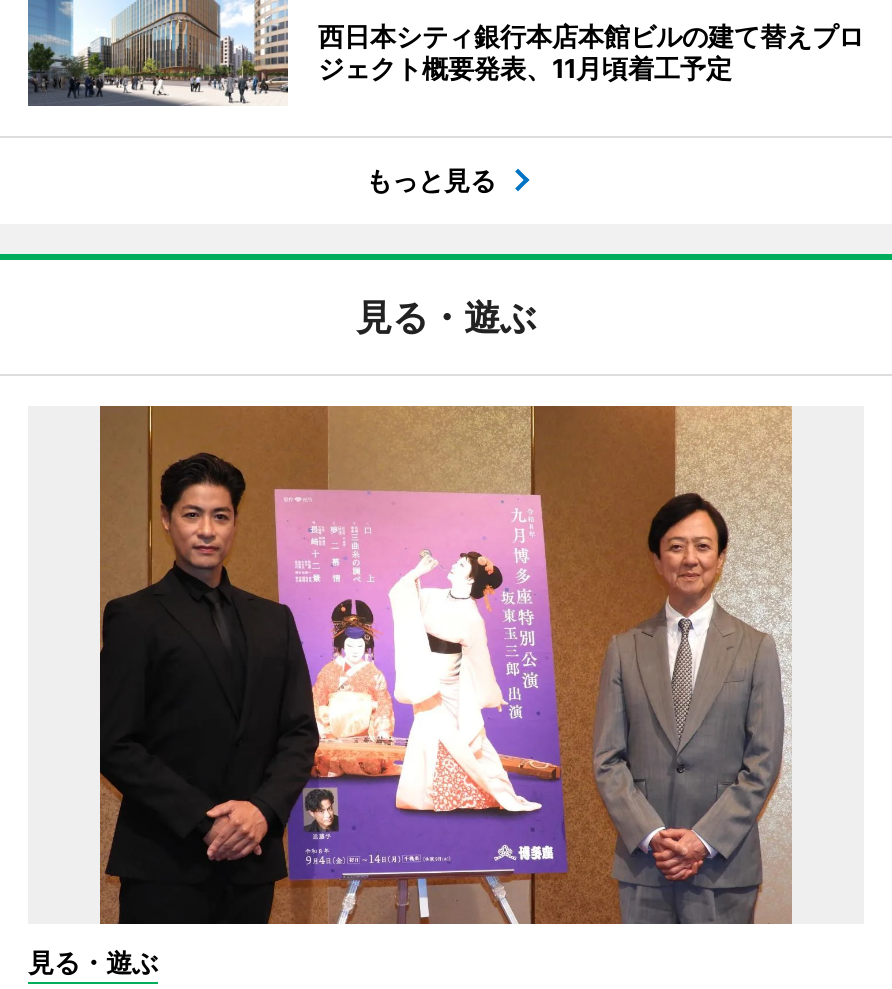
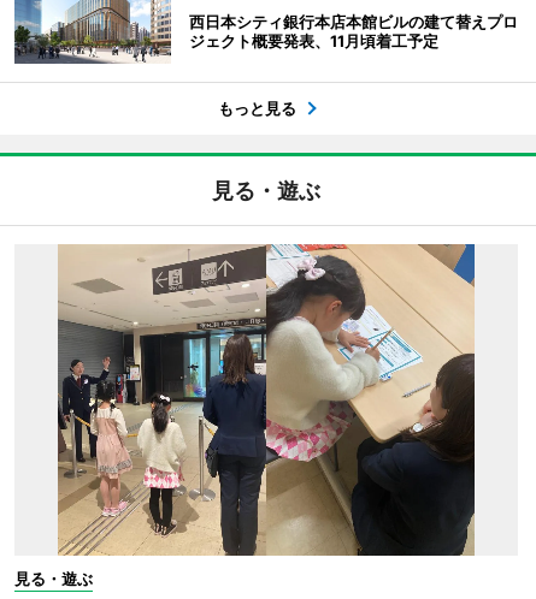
- [image]
+ [image]
